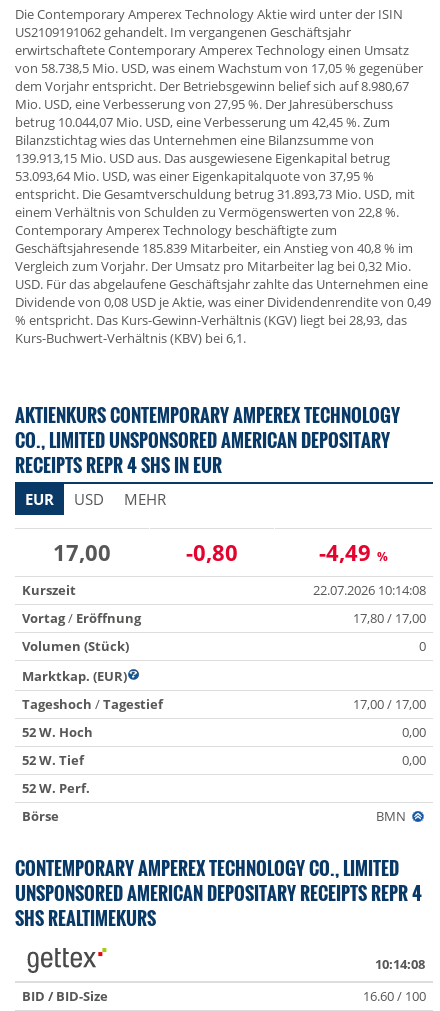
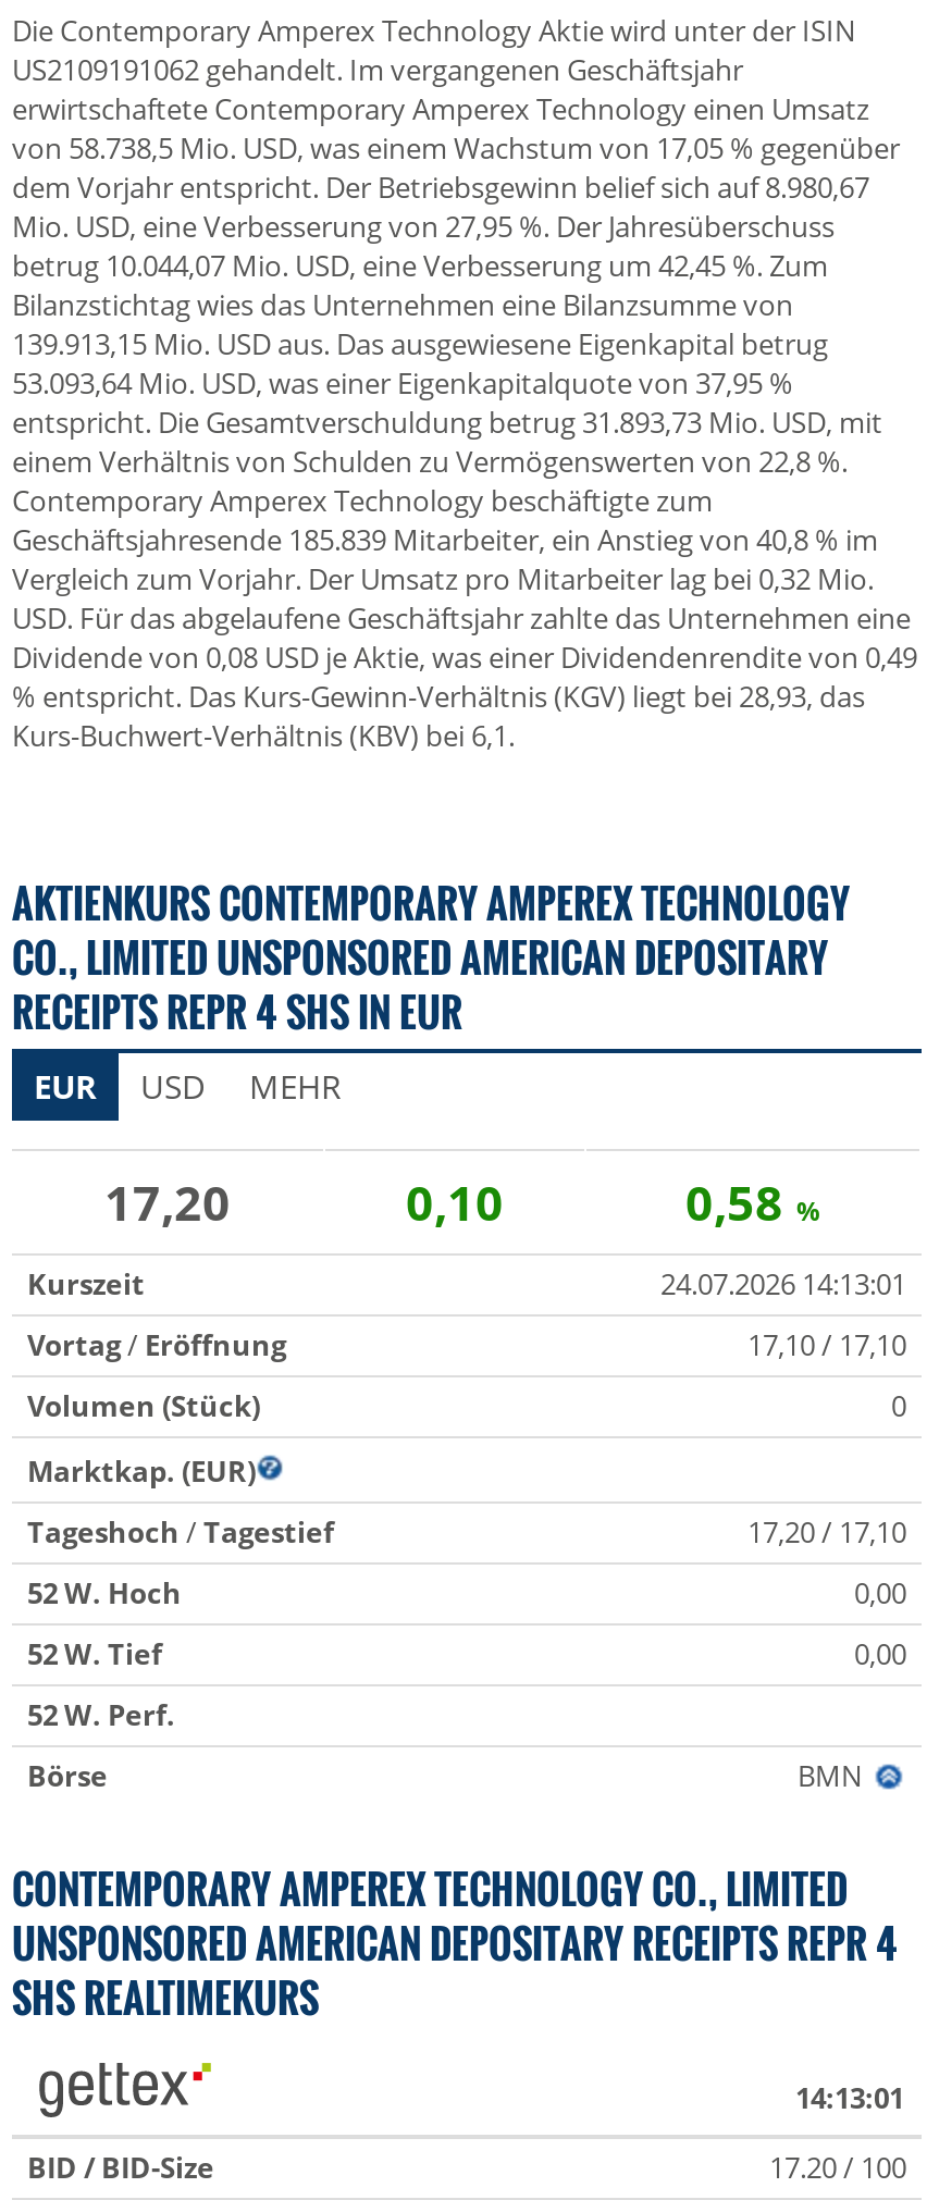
- 17,00
+ 17,20

- -0,80
+ 0,10

- -4,49%
+ 0,58%

- 22.07.2026 10:14:08
+ 24.07.2026 14:13:01

- 17,80 / 17,00
+ 17,10 / 17,10

- 17,00 / 17,00
+ 17,20 / 17,10

- 10:14:08
+ 14:13:01

- 16.60 / 100
+ 17.20 / 100
